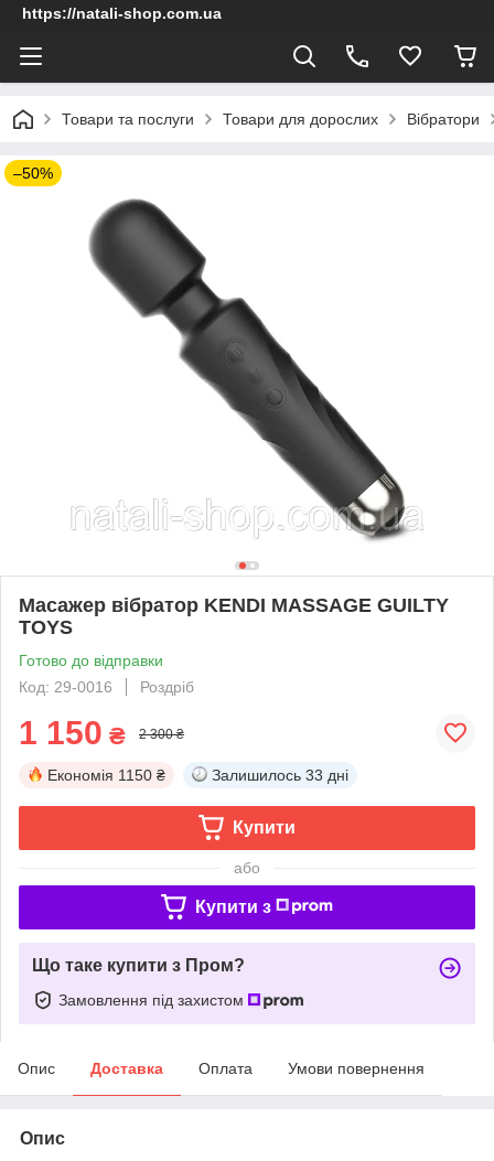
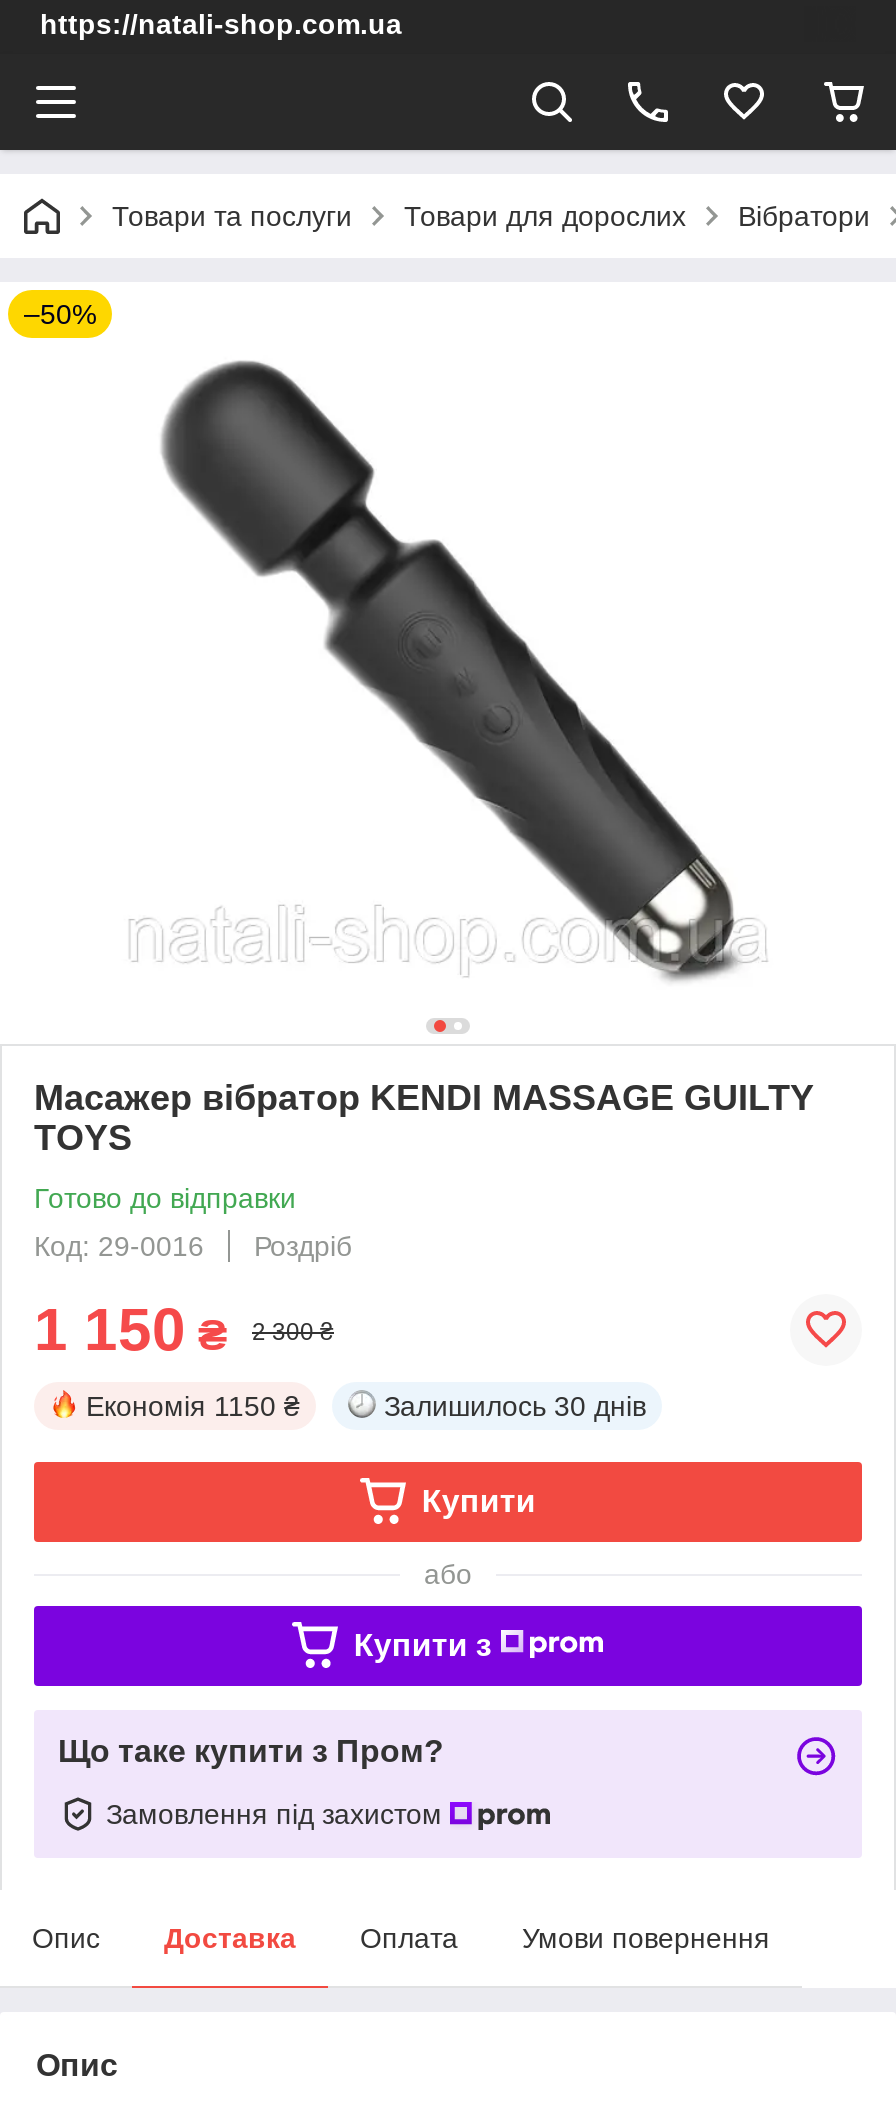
- Залишилось 33 дні
+ Залишилось 30 днів
